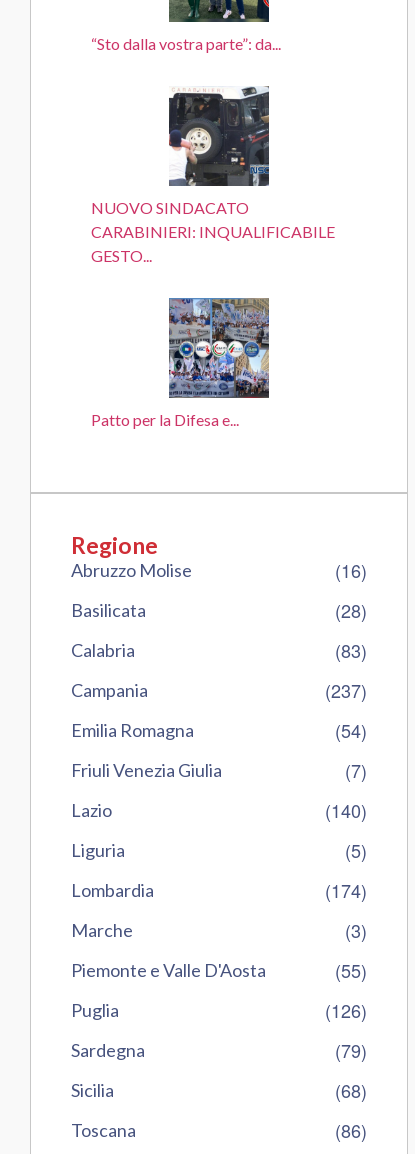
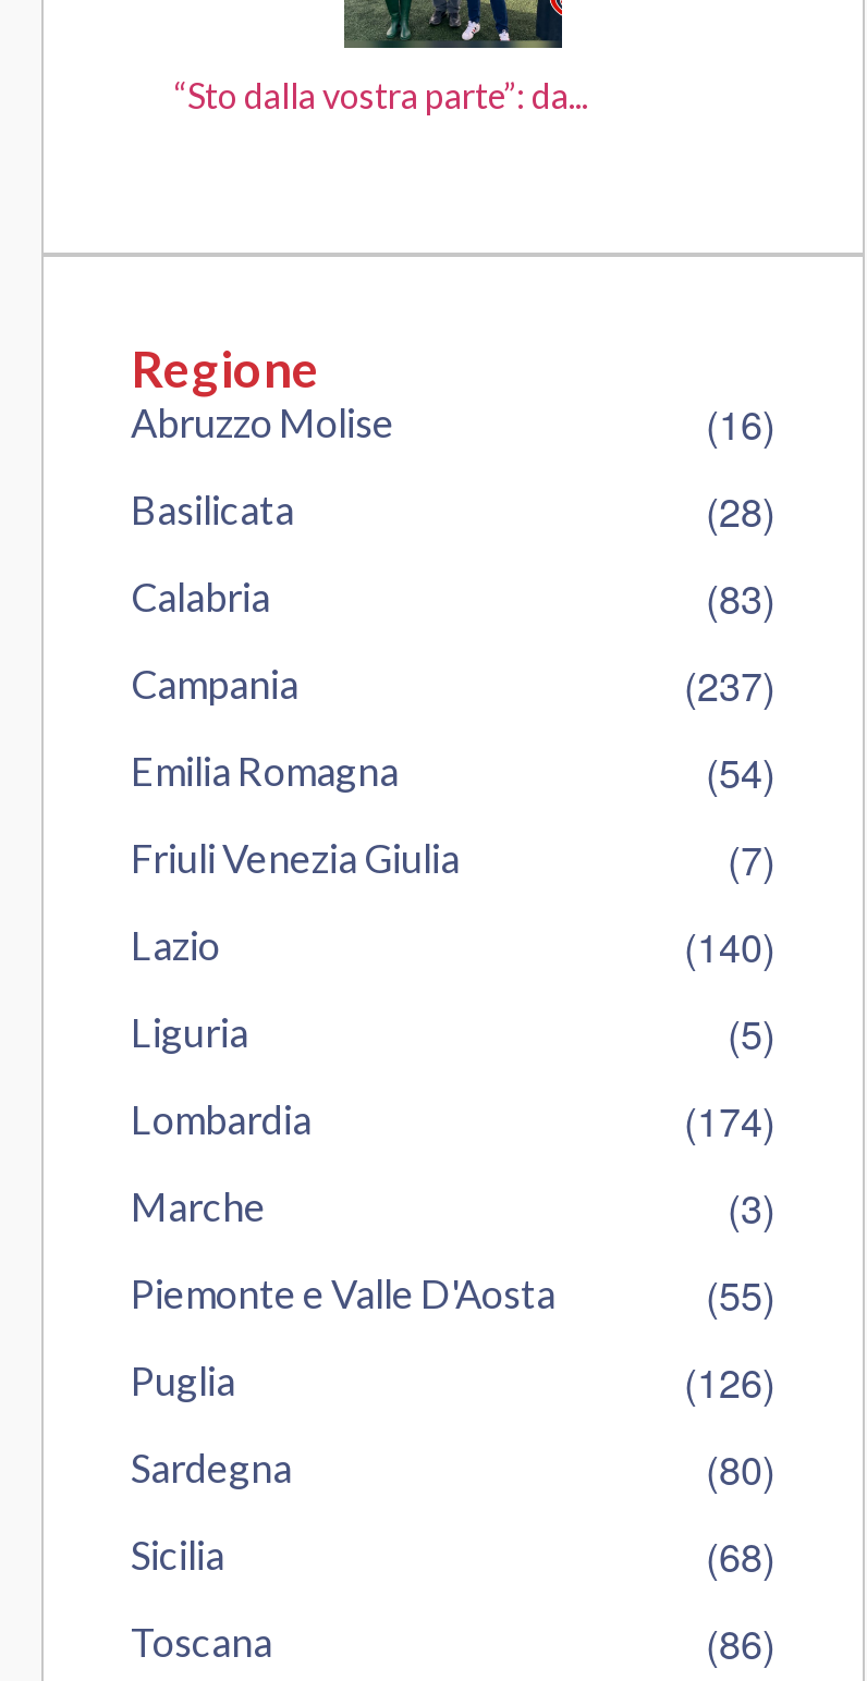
- [image]
- NUOVO SINDACATO
- CARABINIERI: INQUALIFICABILE
- GESTO...

- [image]
- Patto per la Difesa e...

- (79)
+ (80)
